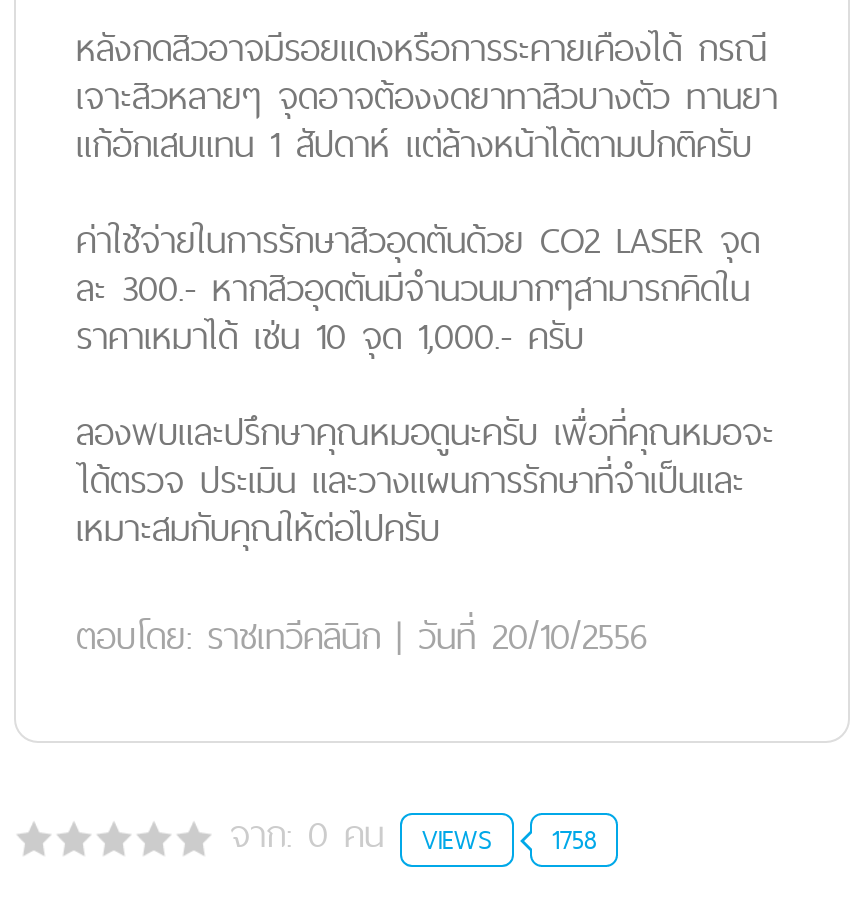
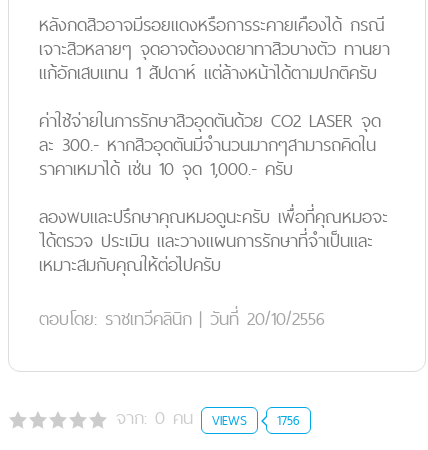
- จาก: 0คน VIEWS 1758
+ จาก: 0คน VIEWS 1756
